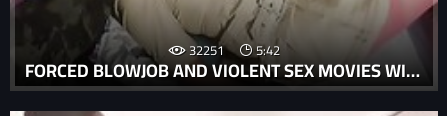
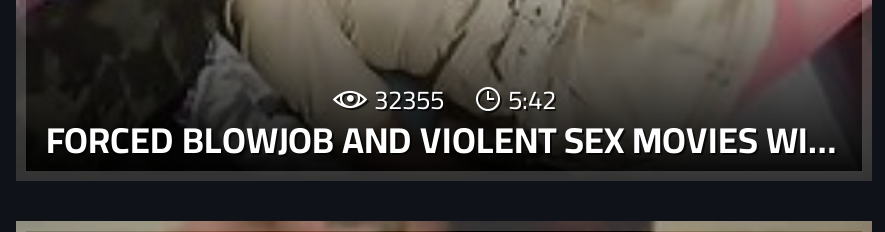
- 32251 5:42
+ 32355 5:42
